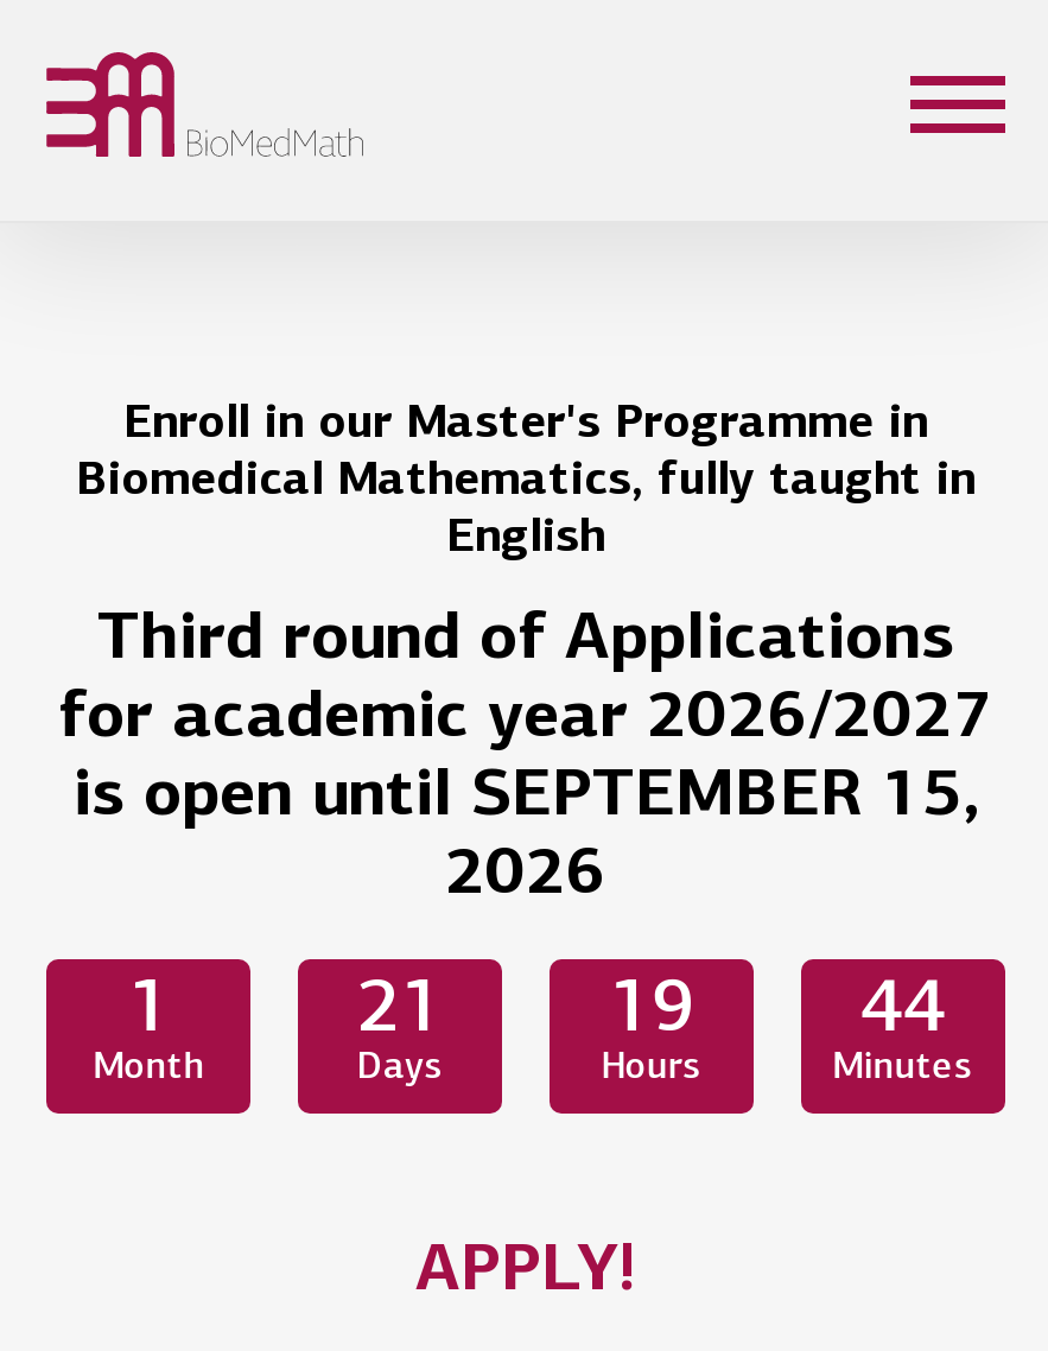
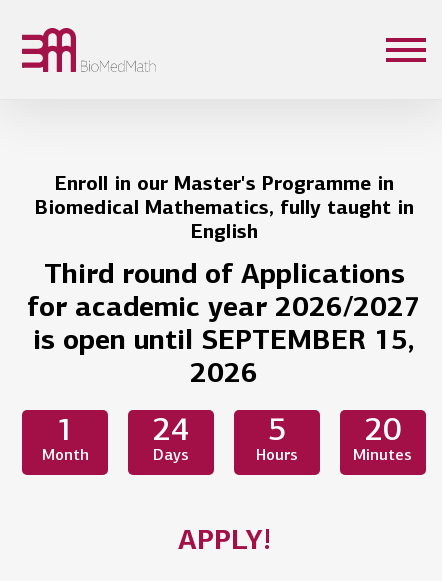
- 21
+ 24

- 19
+ 5

- 44
+ 20
